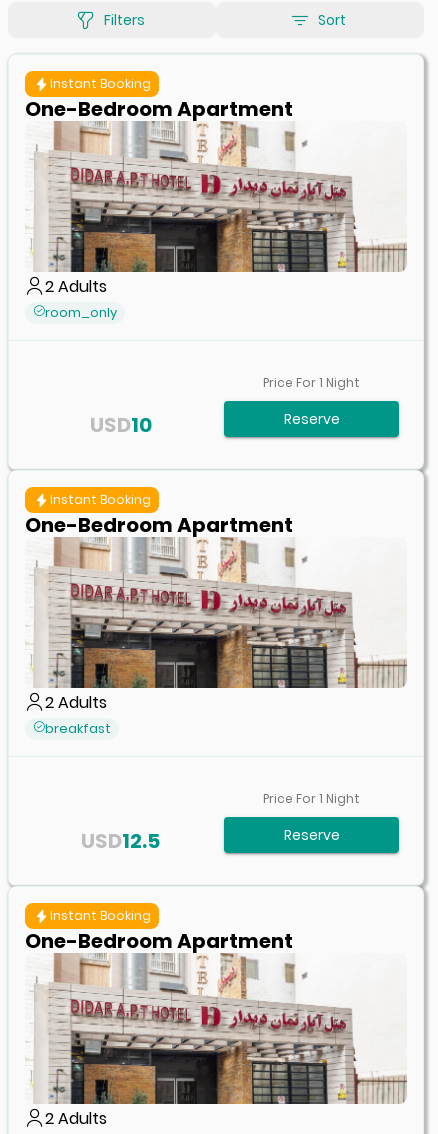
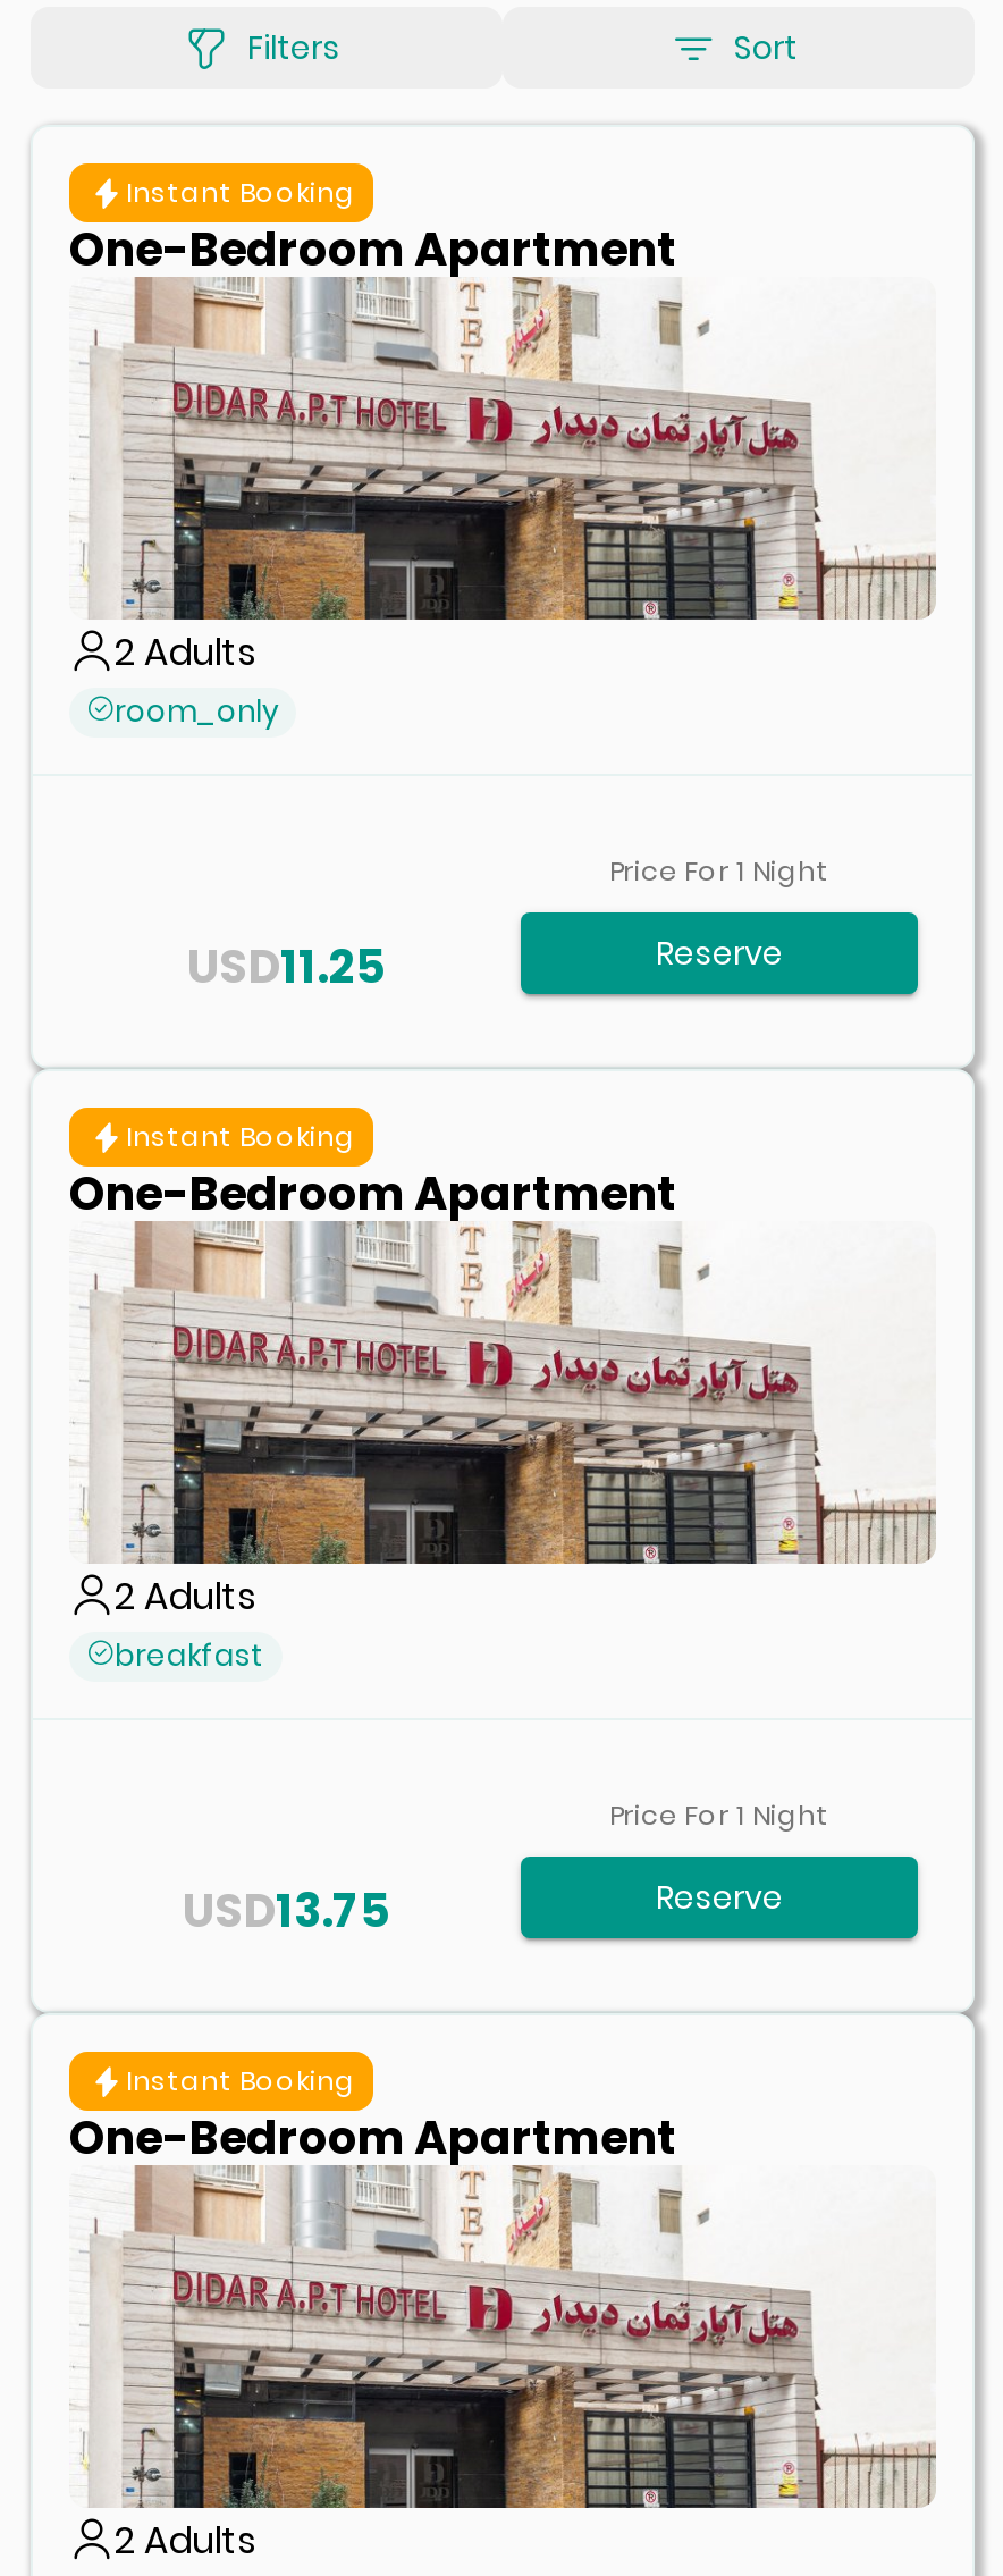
- USD 10
+ USD 11.25

- USD 12.5
+ USD 13.75
